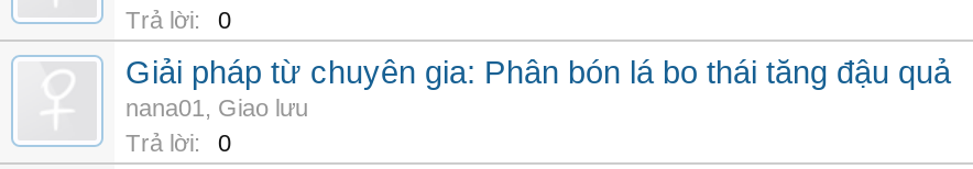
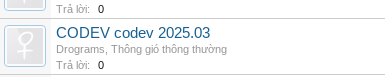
- Giải pháp từ chuyên gia: Phân bón lá bo thái tăng đậu quả
- nana01, Giao lưu
+ CODEV codev 2025.03
+ Drograms, Thông gió thông thường
